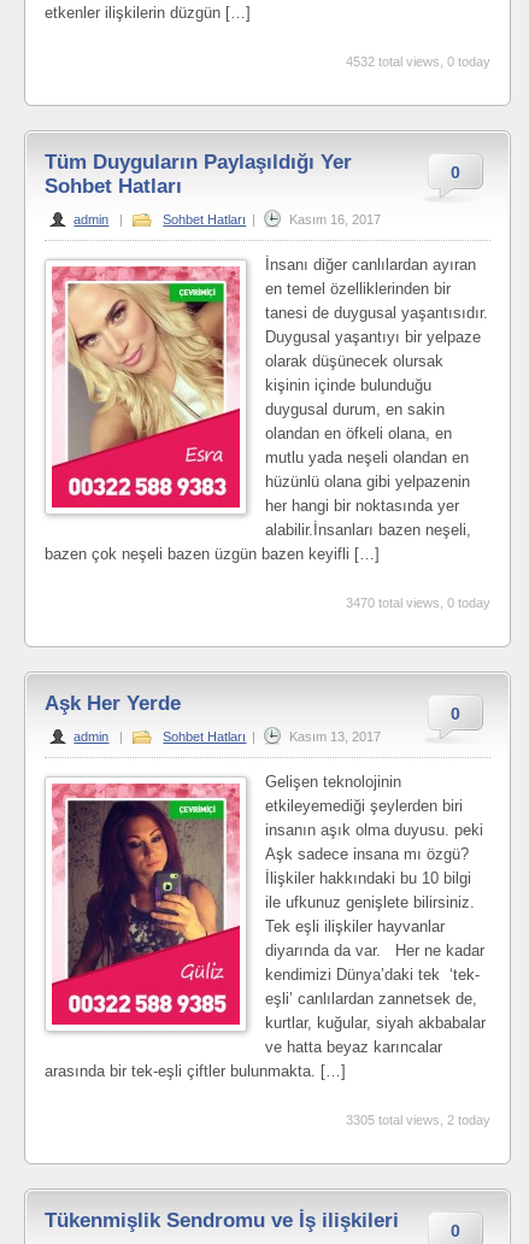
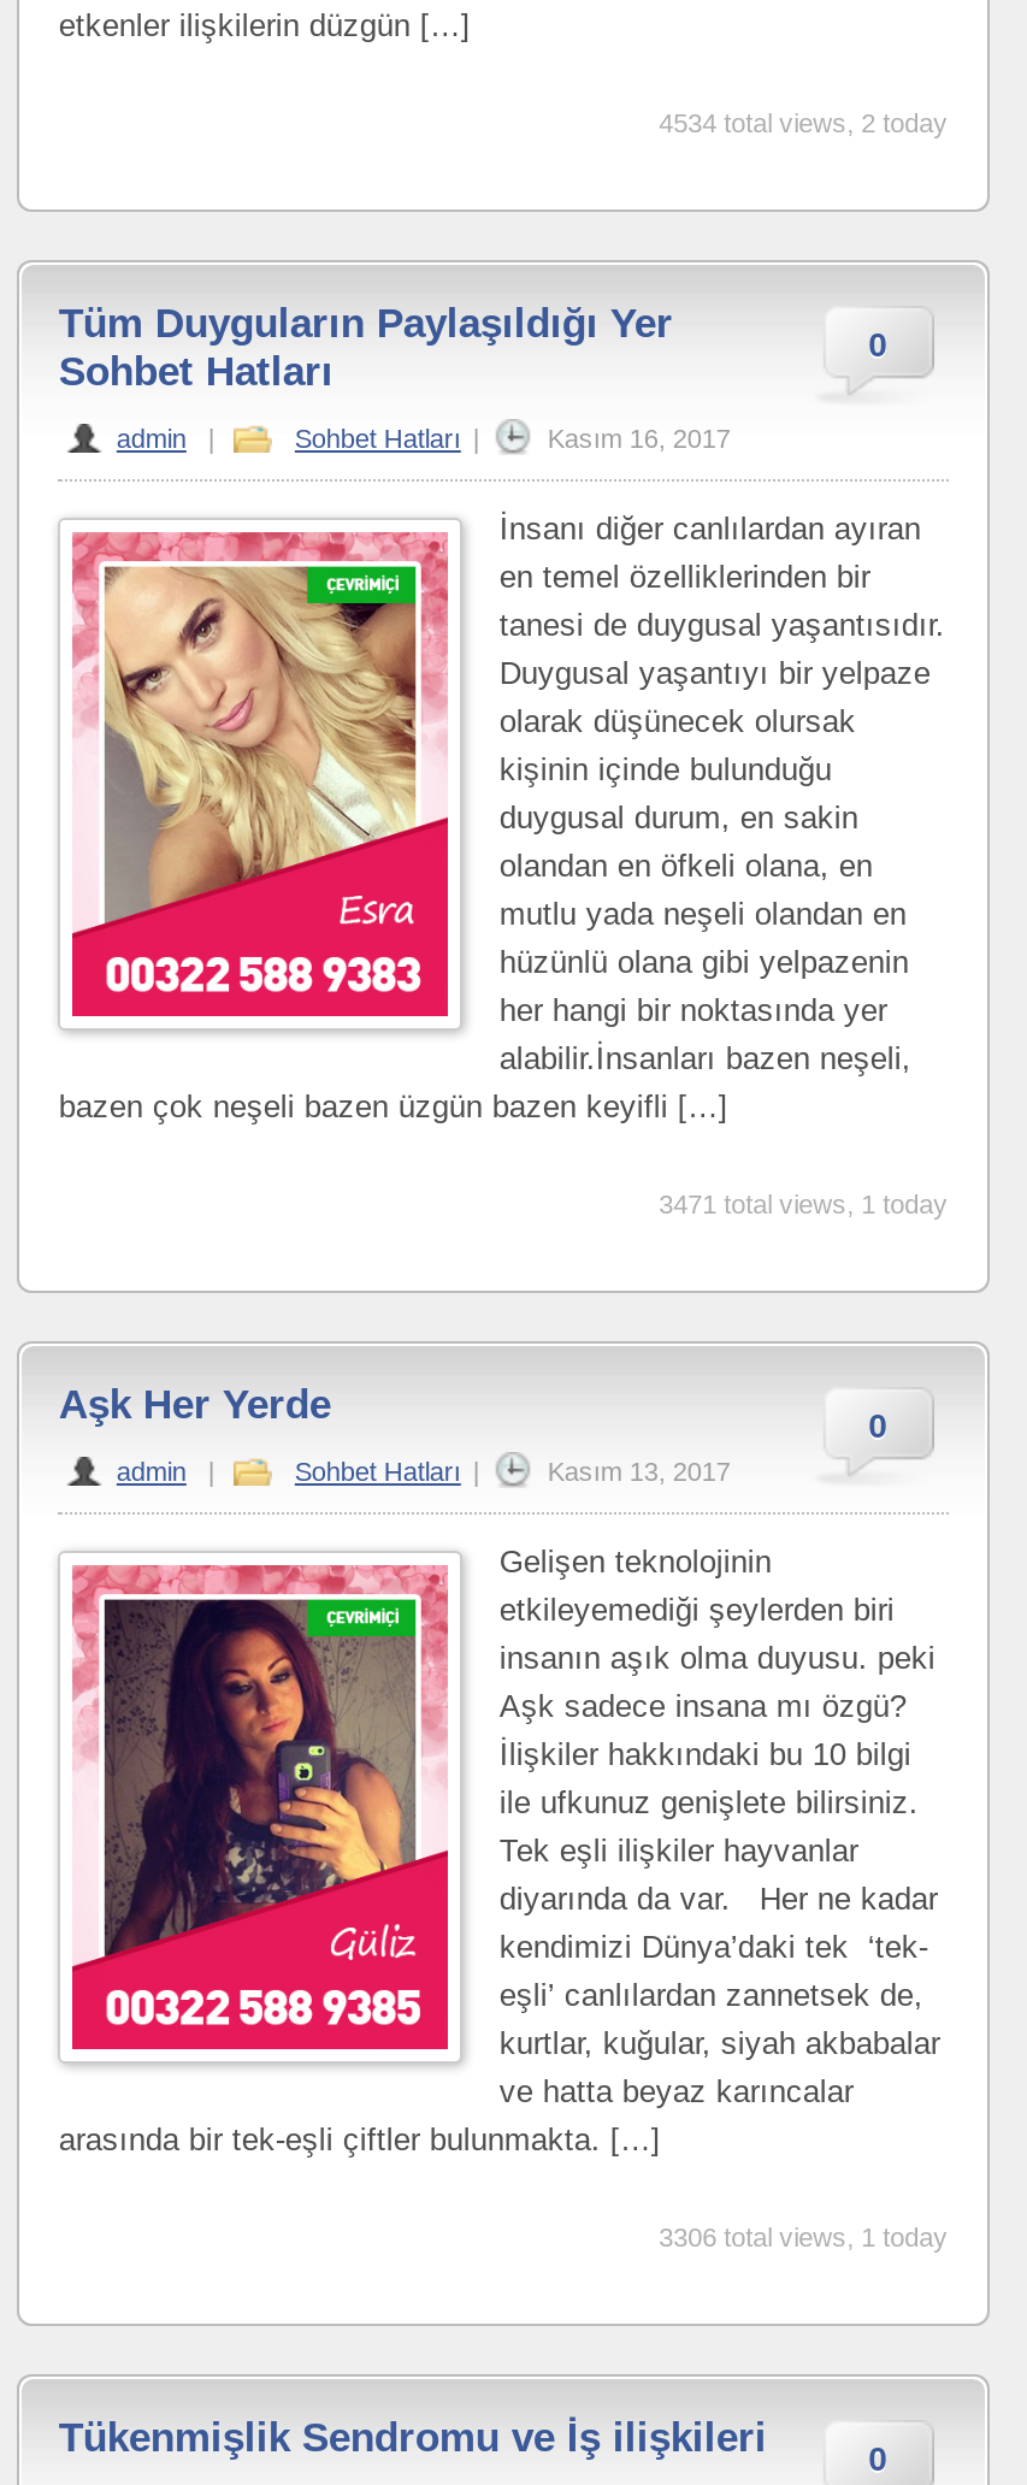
- 4532 total views, 0 today
+ 4534 total views, 2 today

- 3470 total views, 0 today
+ 3471 total views, 1 today

- 3305 total views, 2 today
+ 3306 total views, 1 today
